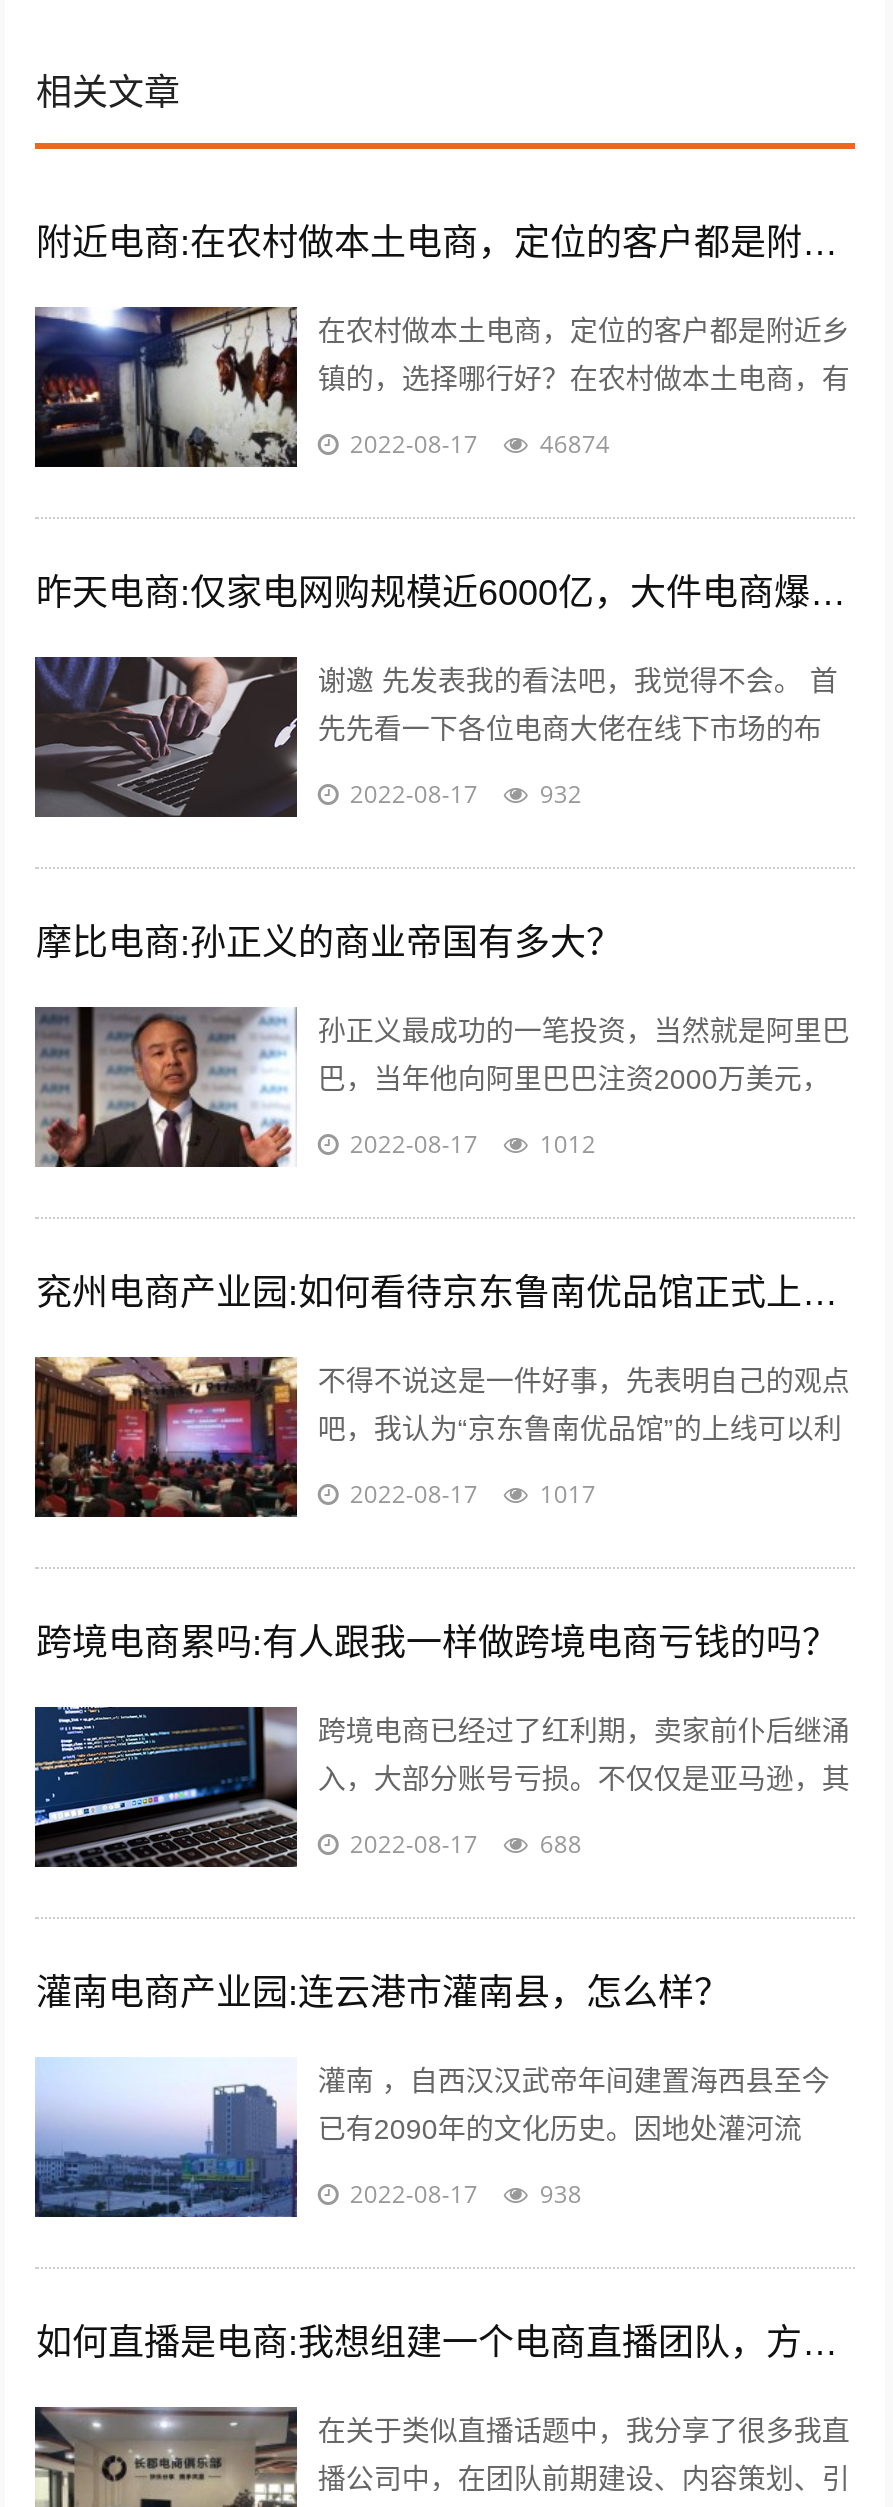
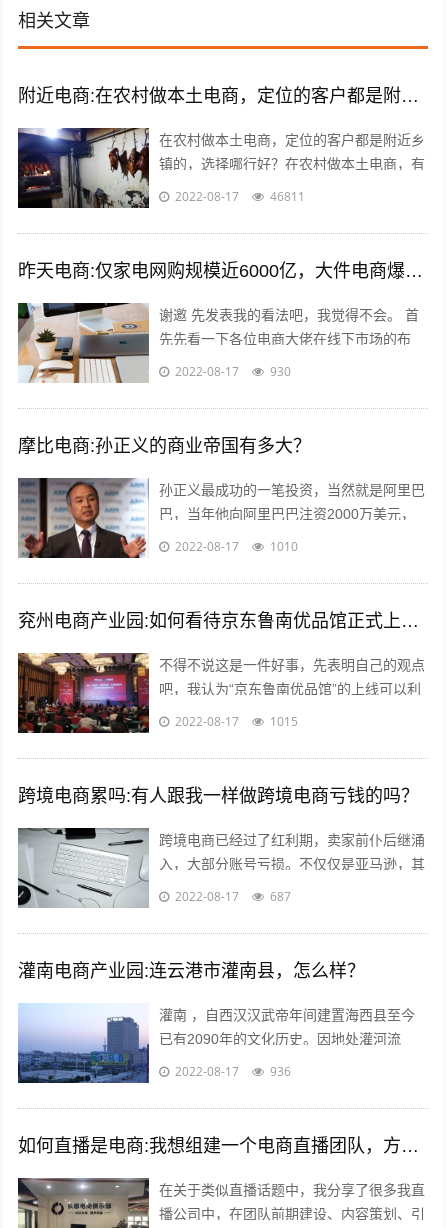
- 46874
+ 46811

- [image]
+ [image]

- 932
+ 930

- 1012
+ 1010

- 1017
+ 1015

- [image]
+ [image]

- 688
+ 687

- 938
+ 936
